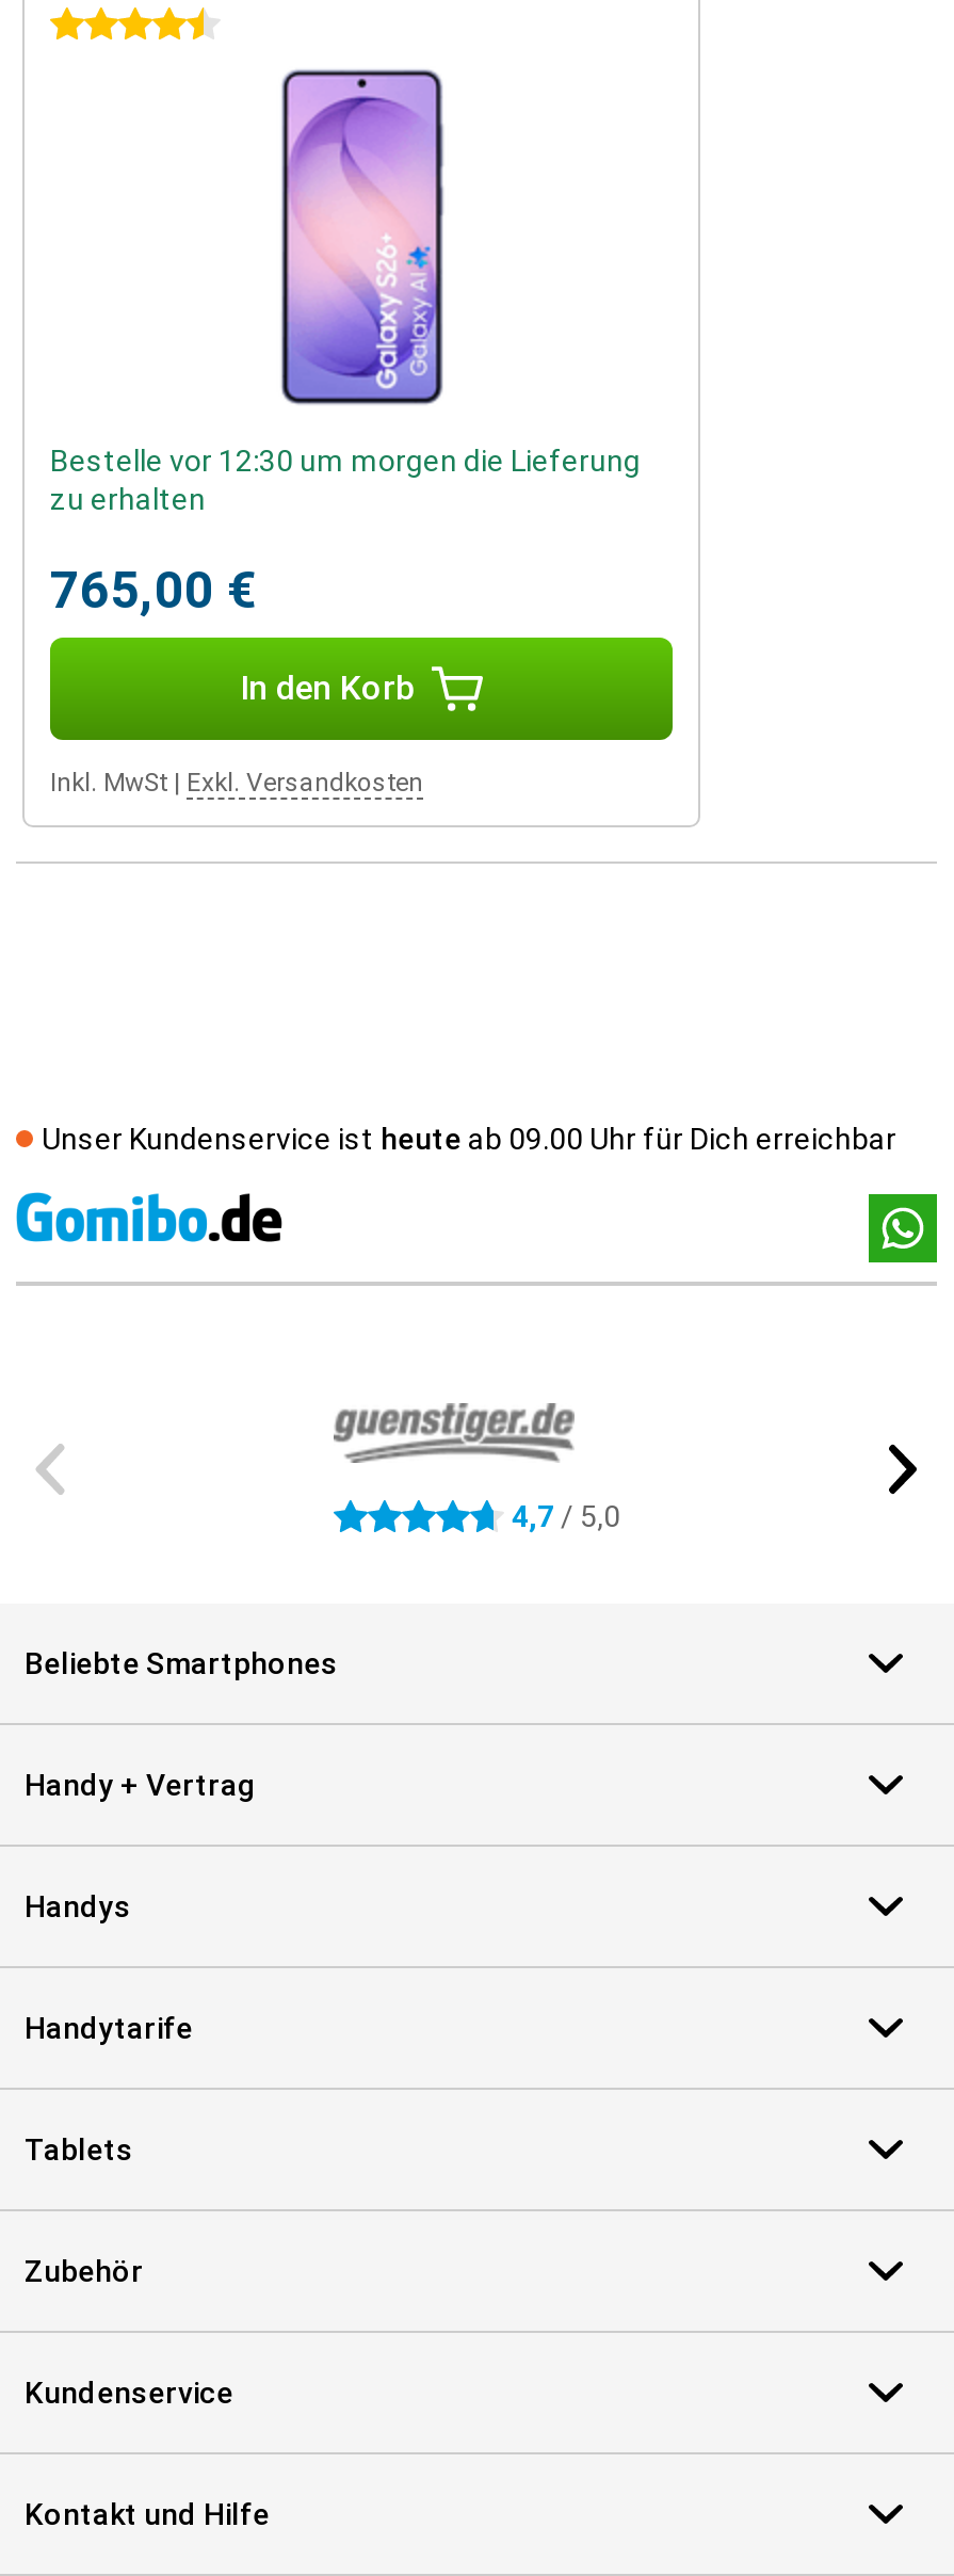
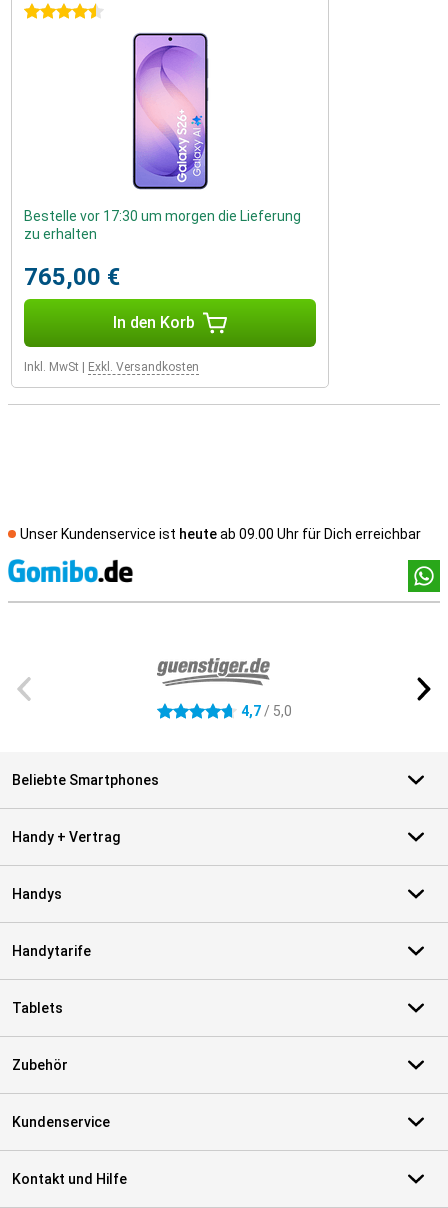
- Bestelle vor 12:30 um morgen die Lieferung
+ Bestelle vor 17:30 um morgen die Lieferung
